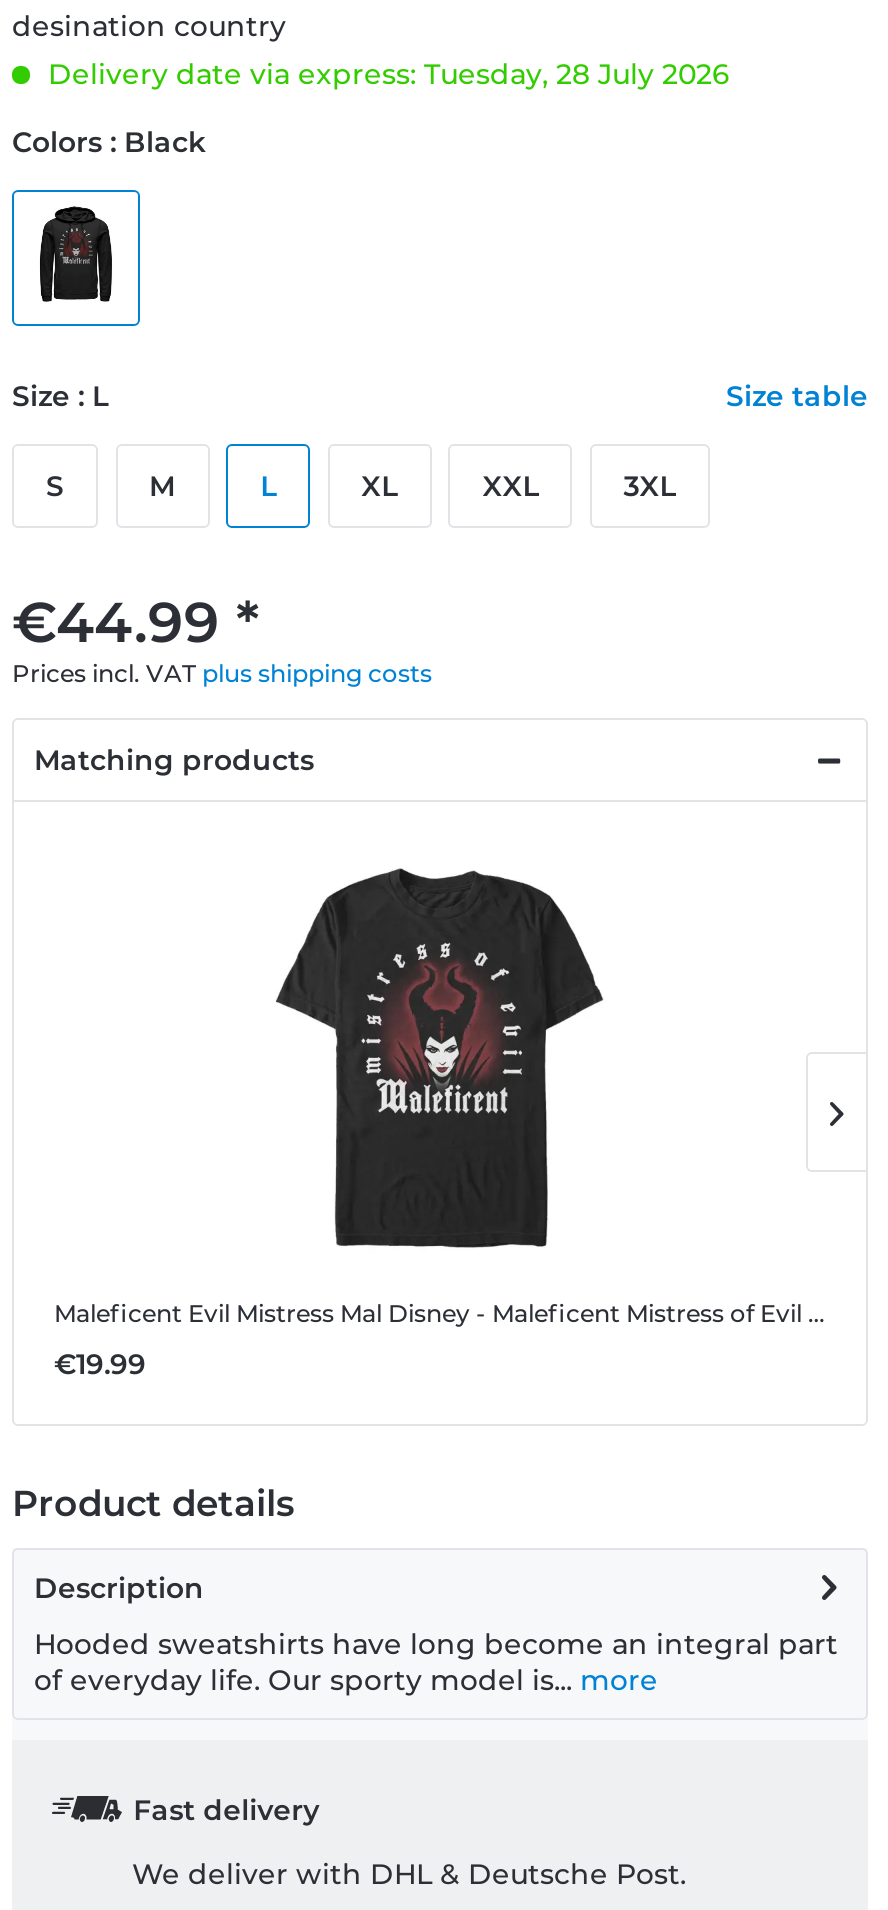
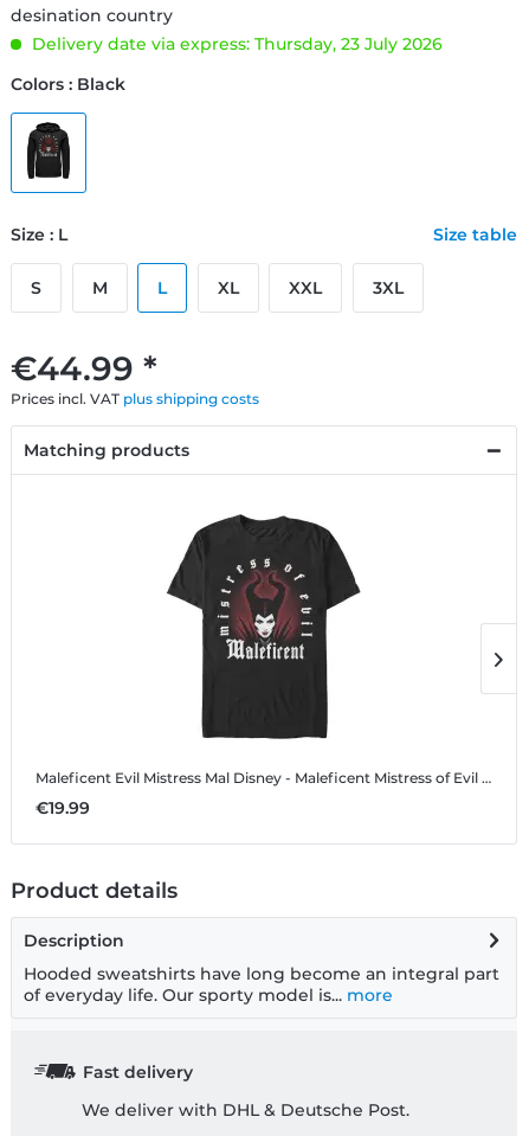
- Delivery date via express: Tuesday, 28 July 2026
+ Delivery date via express: Thursday, 23 July 2026
